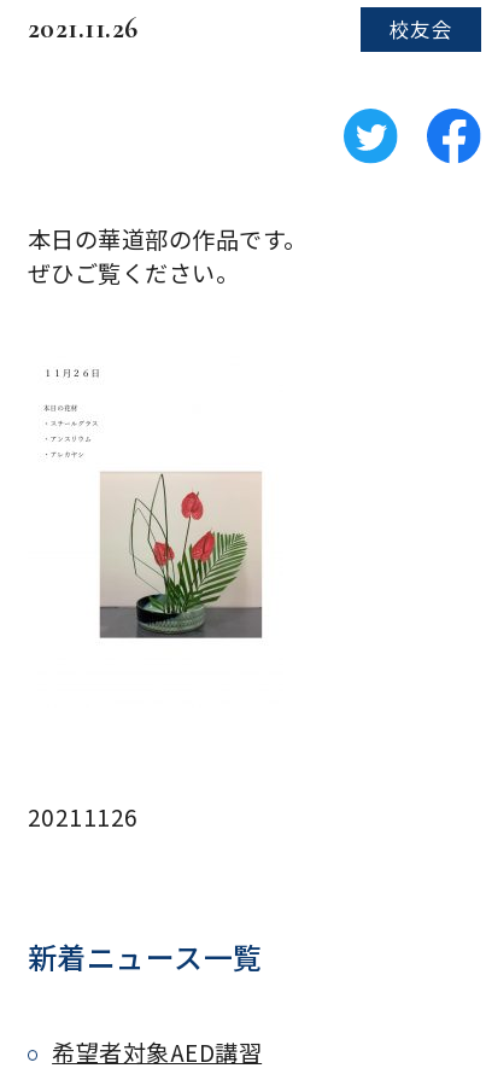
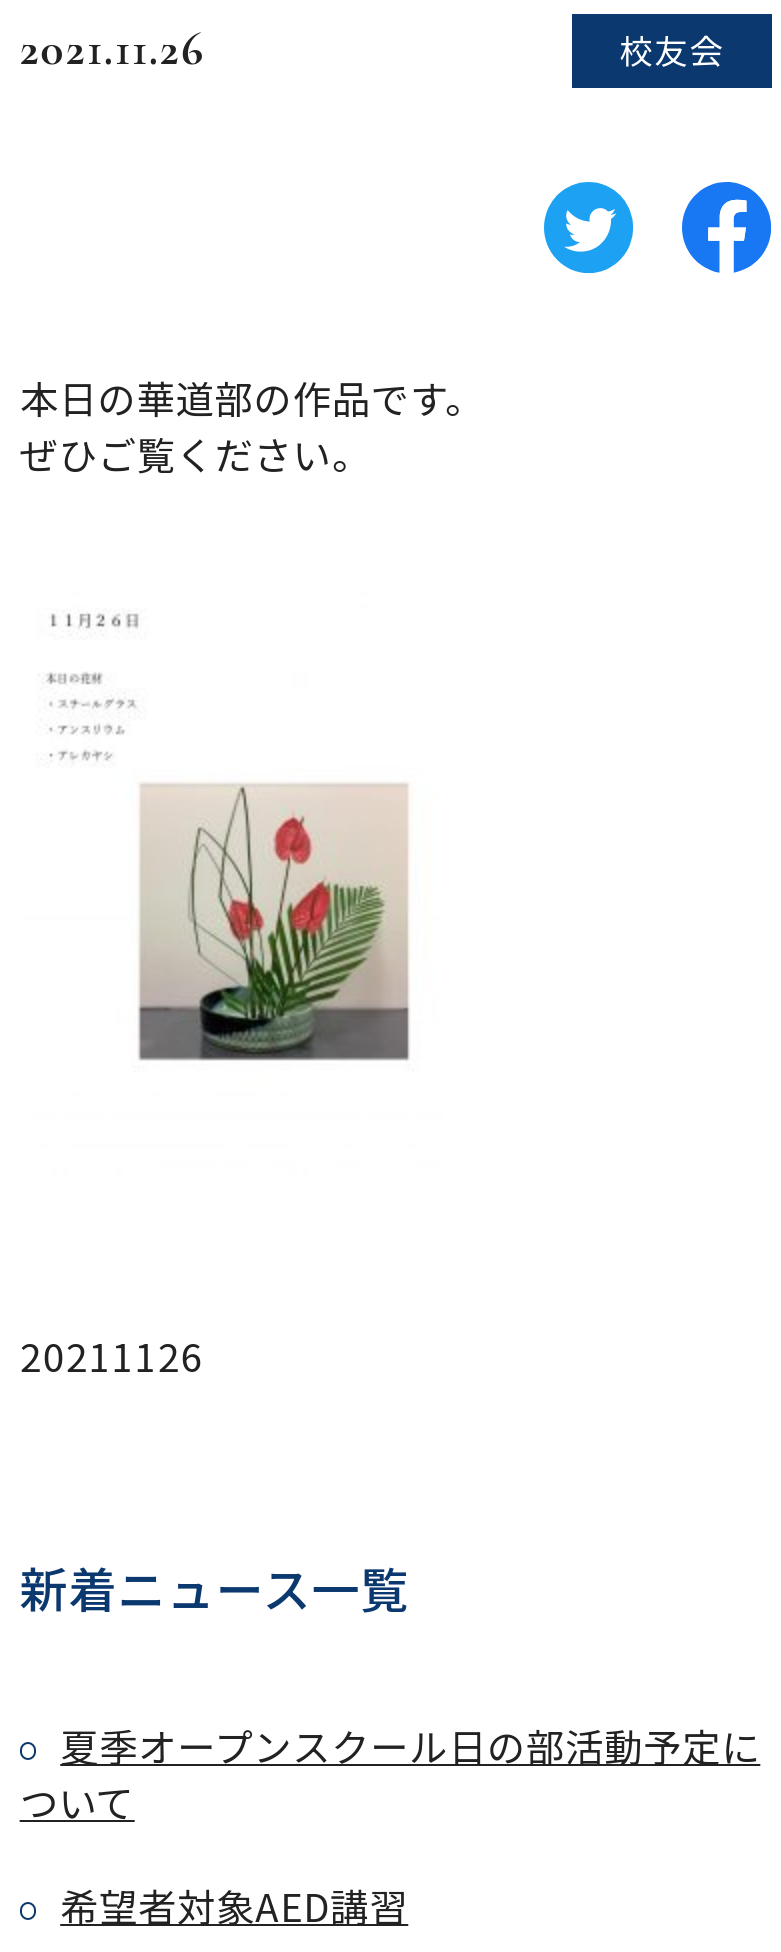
+ 夏季オープンスクール日の部活動予定に
+ ついて
